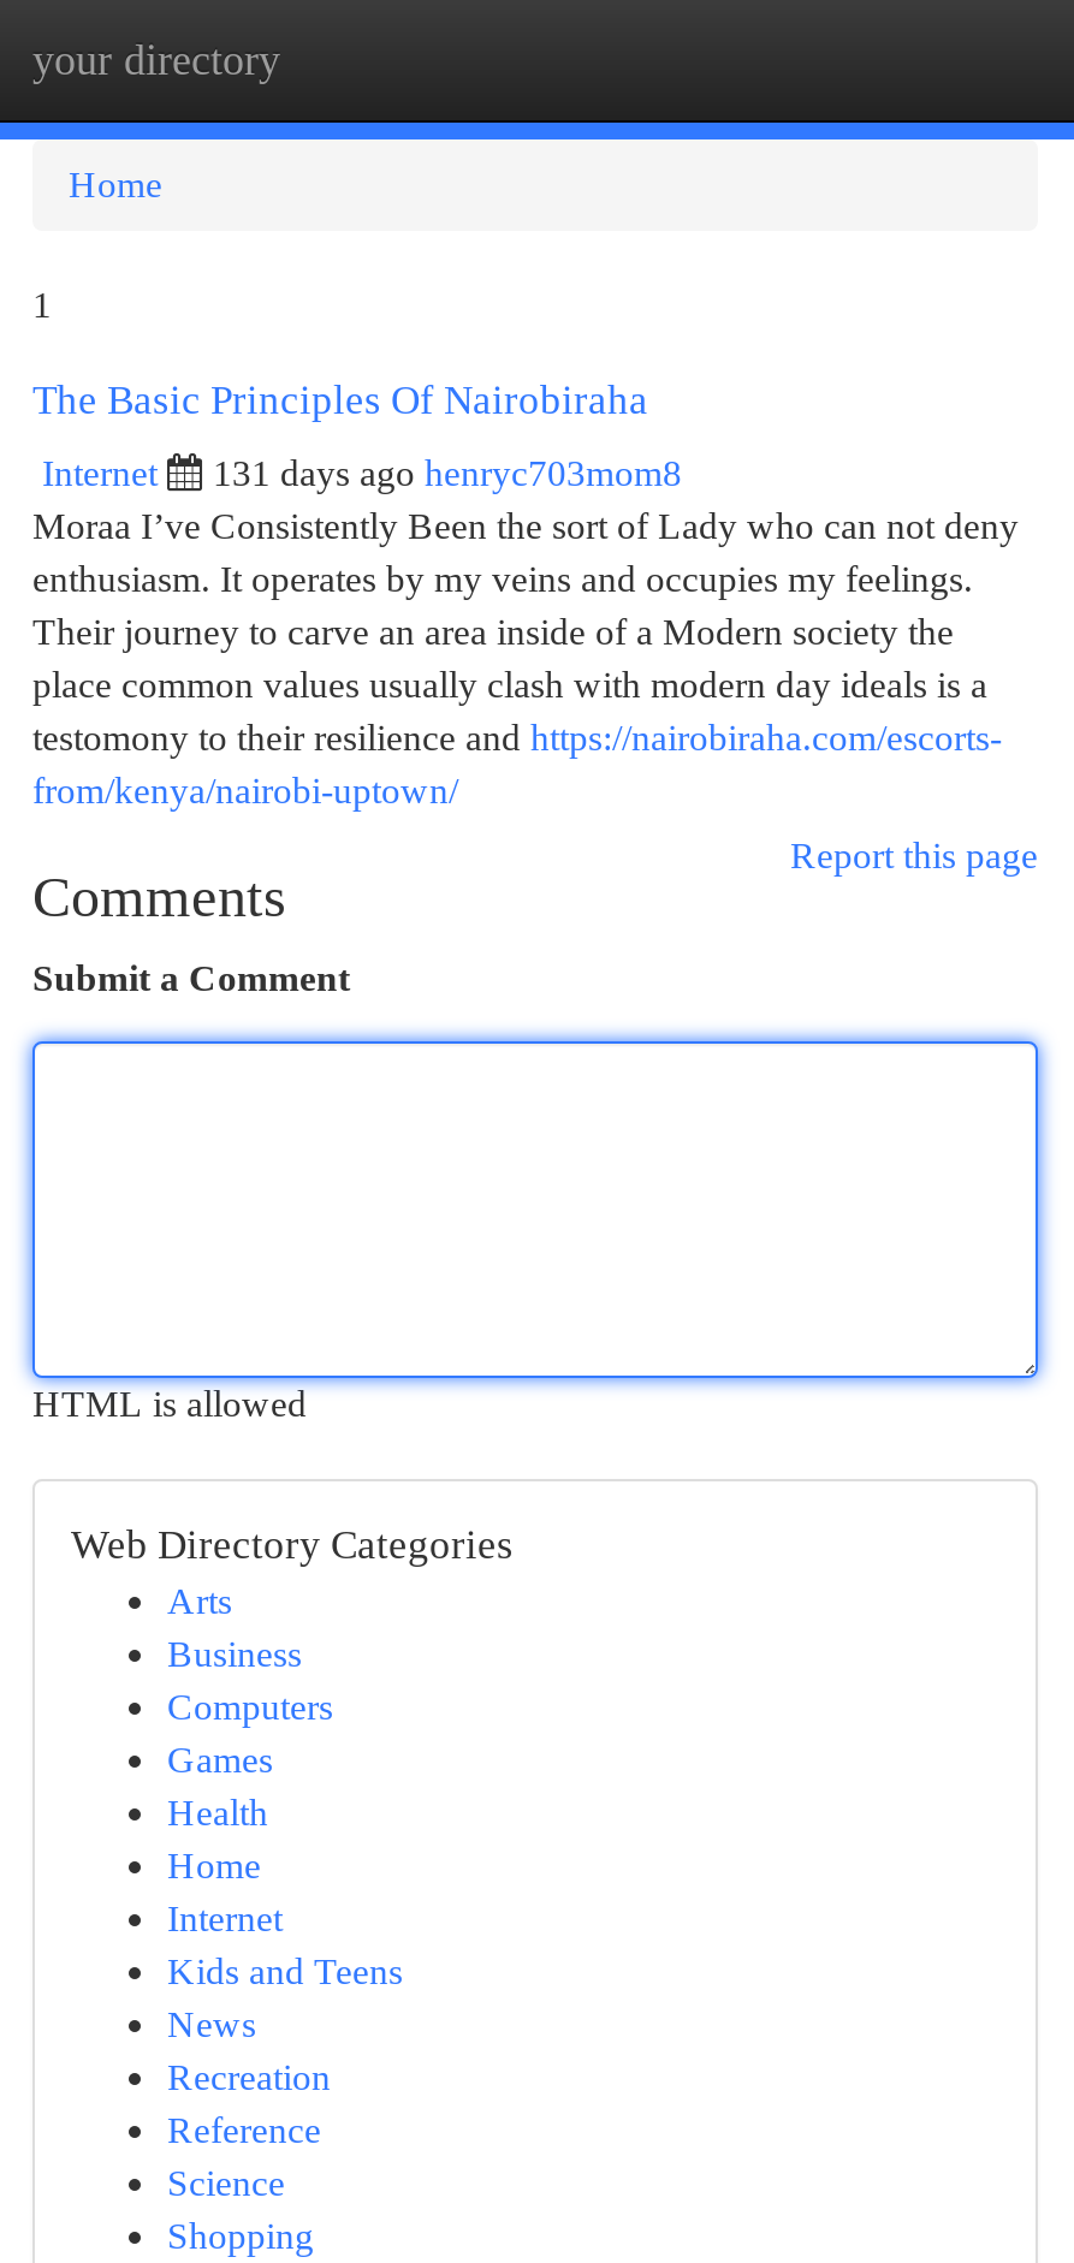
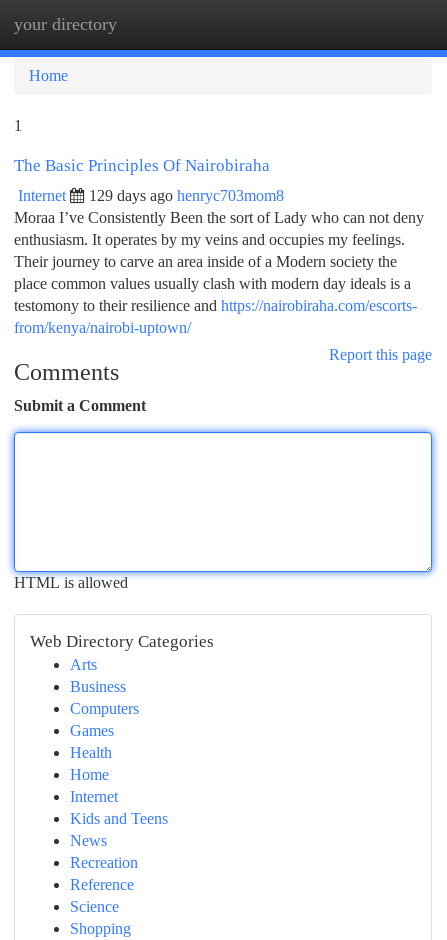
- 131 days ago henryc703mom8
+ 129 days ago henryc703mom8
